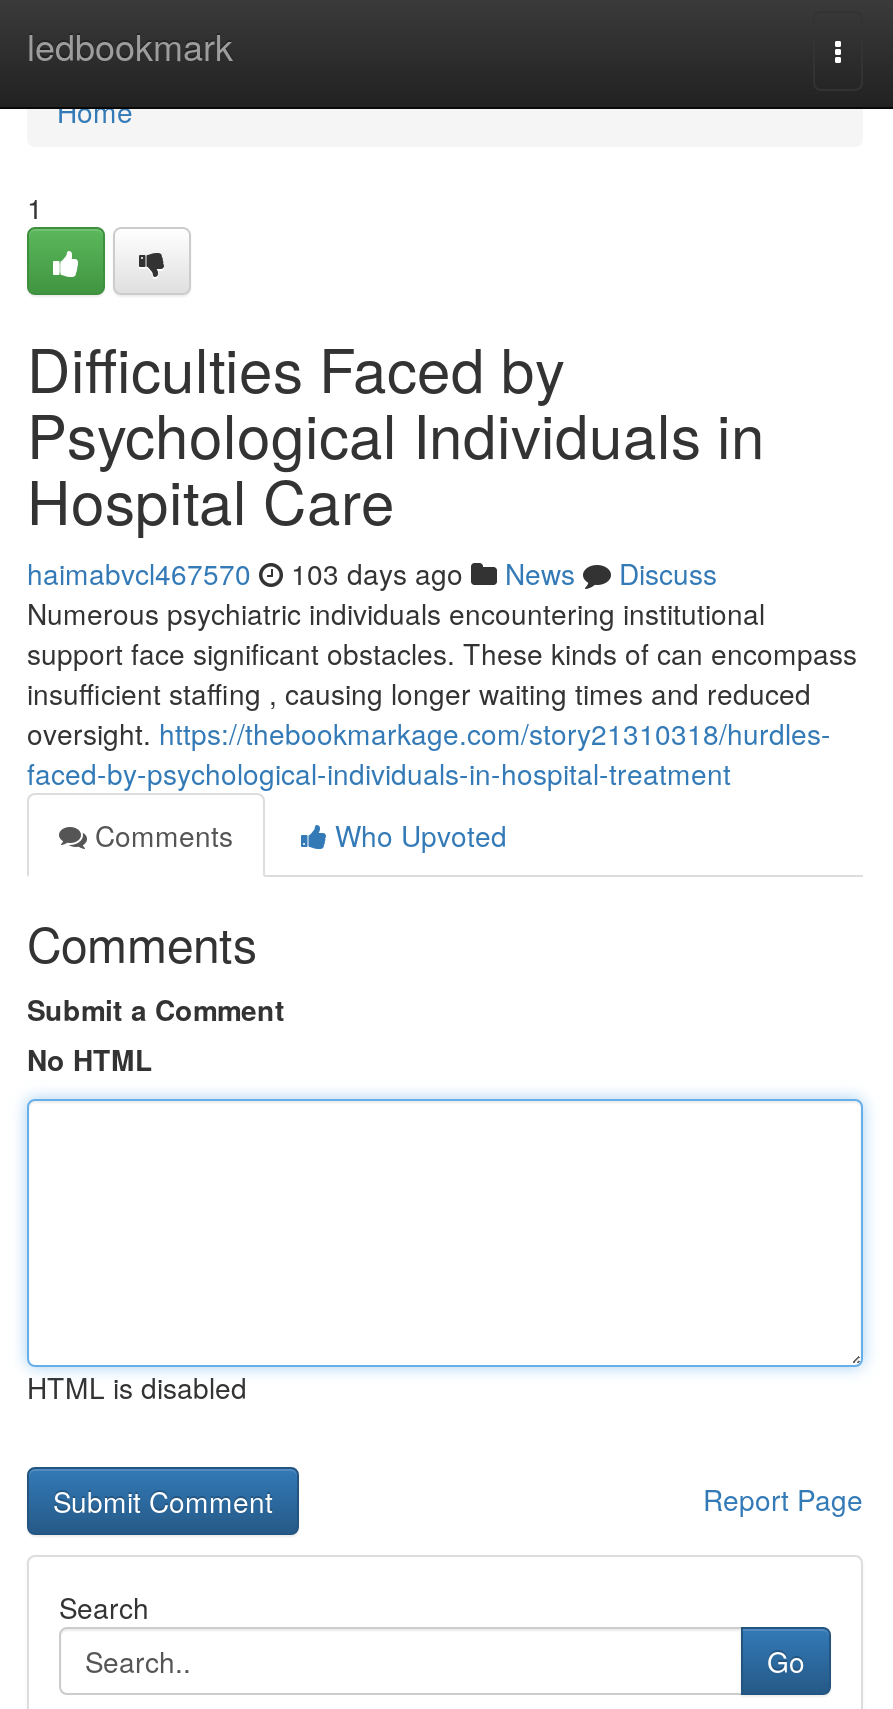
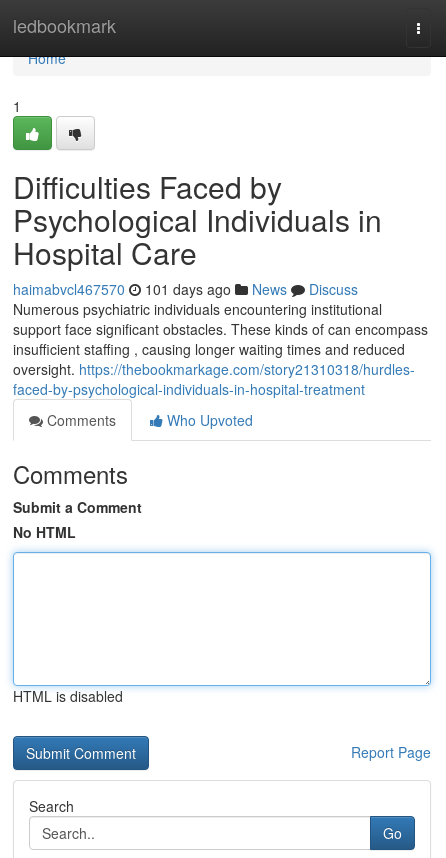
- haimabvcl467570 103 days ago News Discuss
+ haimabvcl467570 101 days ago News Discuss
